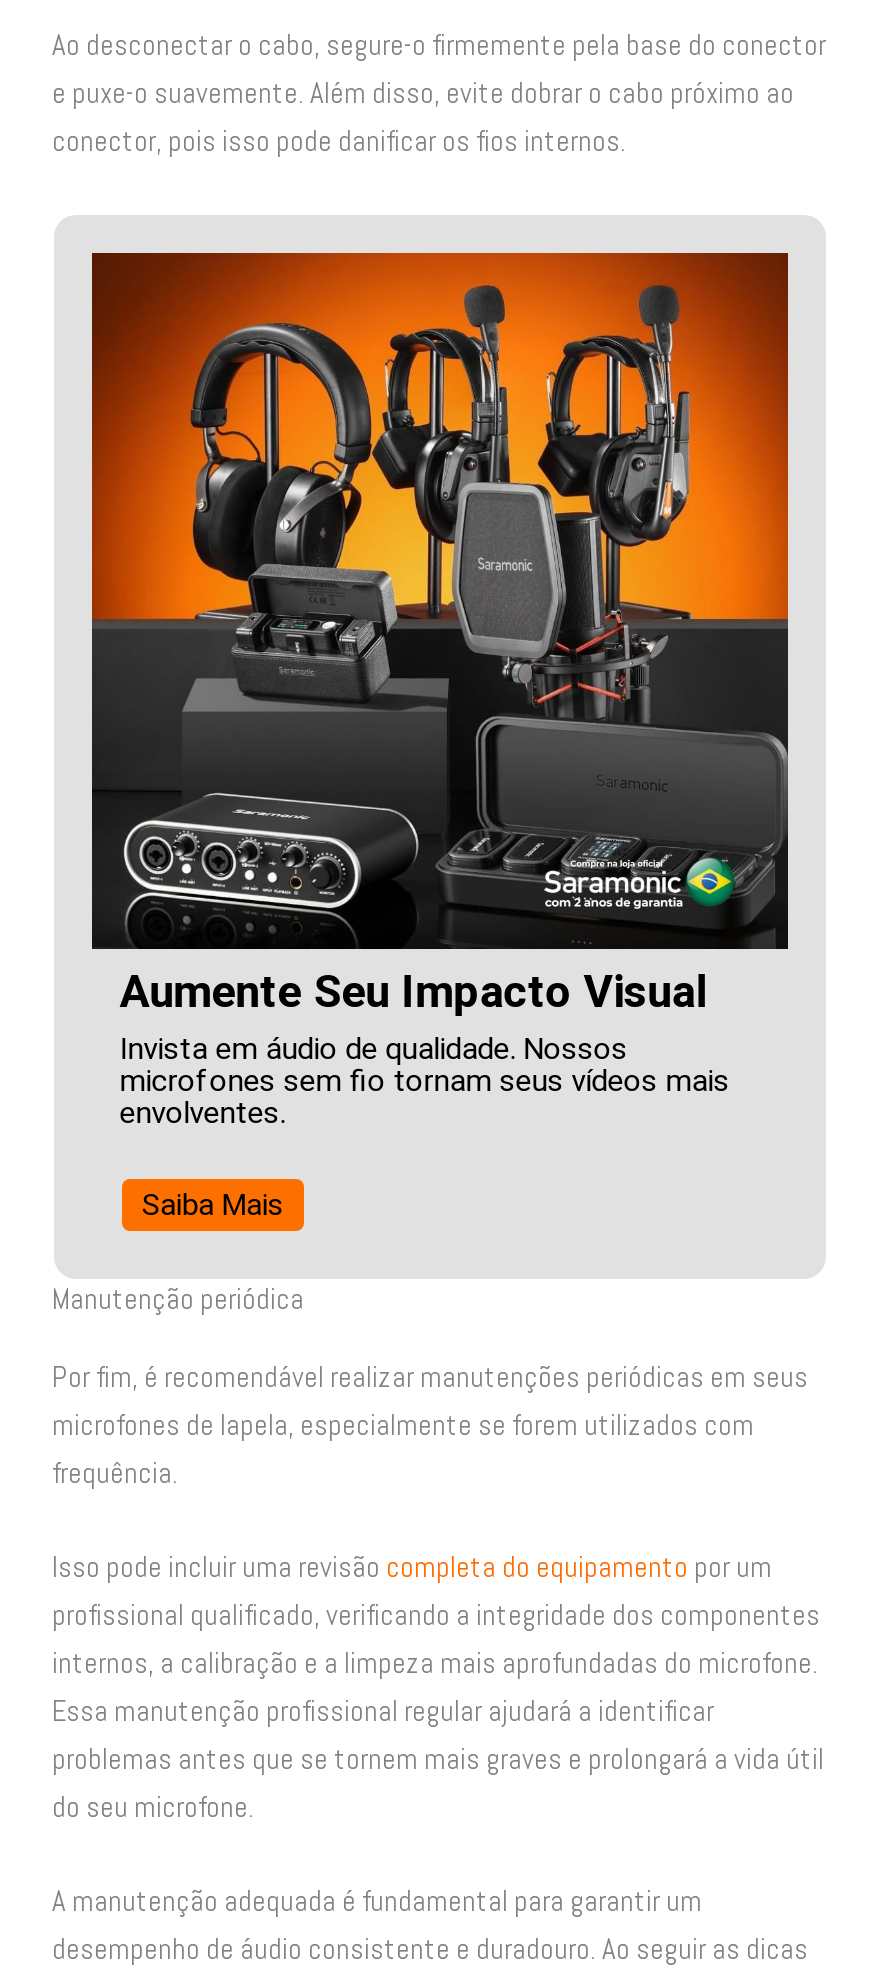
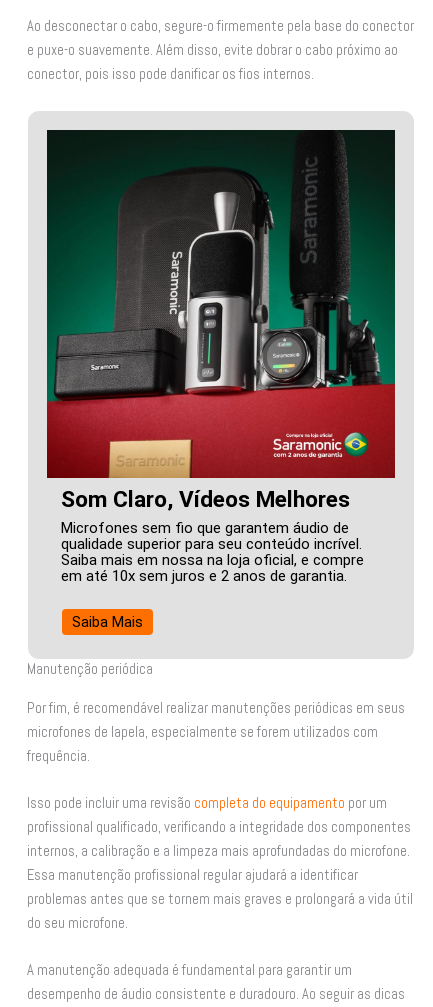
- [image]
- Aumente Seu Impacto Visual
- Invista em áudio de qualidade. Nossos
- microfones sem fio tornam seus vídeos mais
- envolventes.
+ [image]
+ Som Claro, Vídeos Melhores
+ Microfones sem fio que garantem áudio de
+ qualidade superior para seu conteúdo incrível.
+ Saiba mais em nossa na loja oficial, e compre
+ em até 10x sem juros e 2 anos de garantia.
